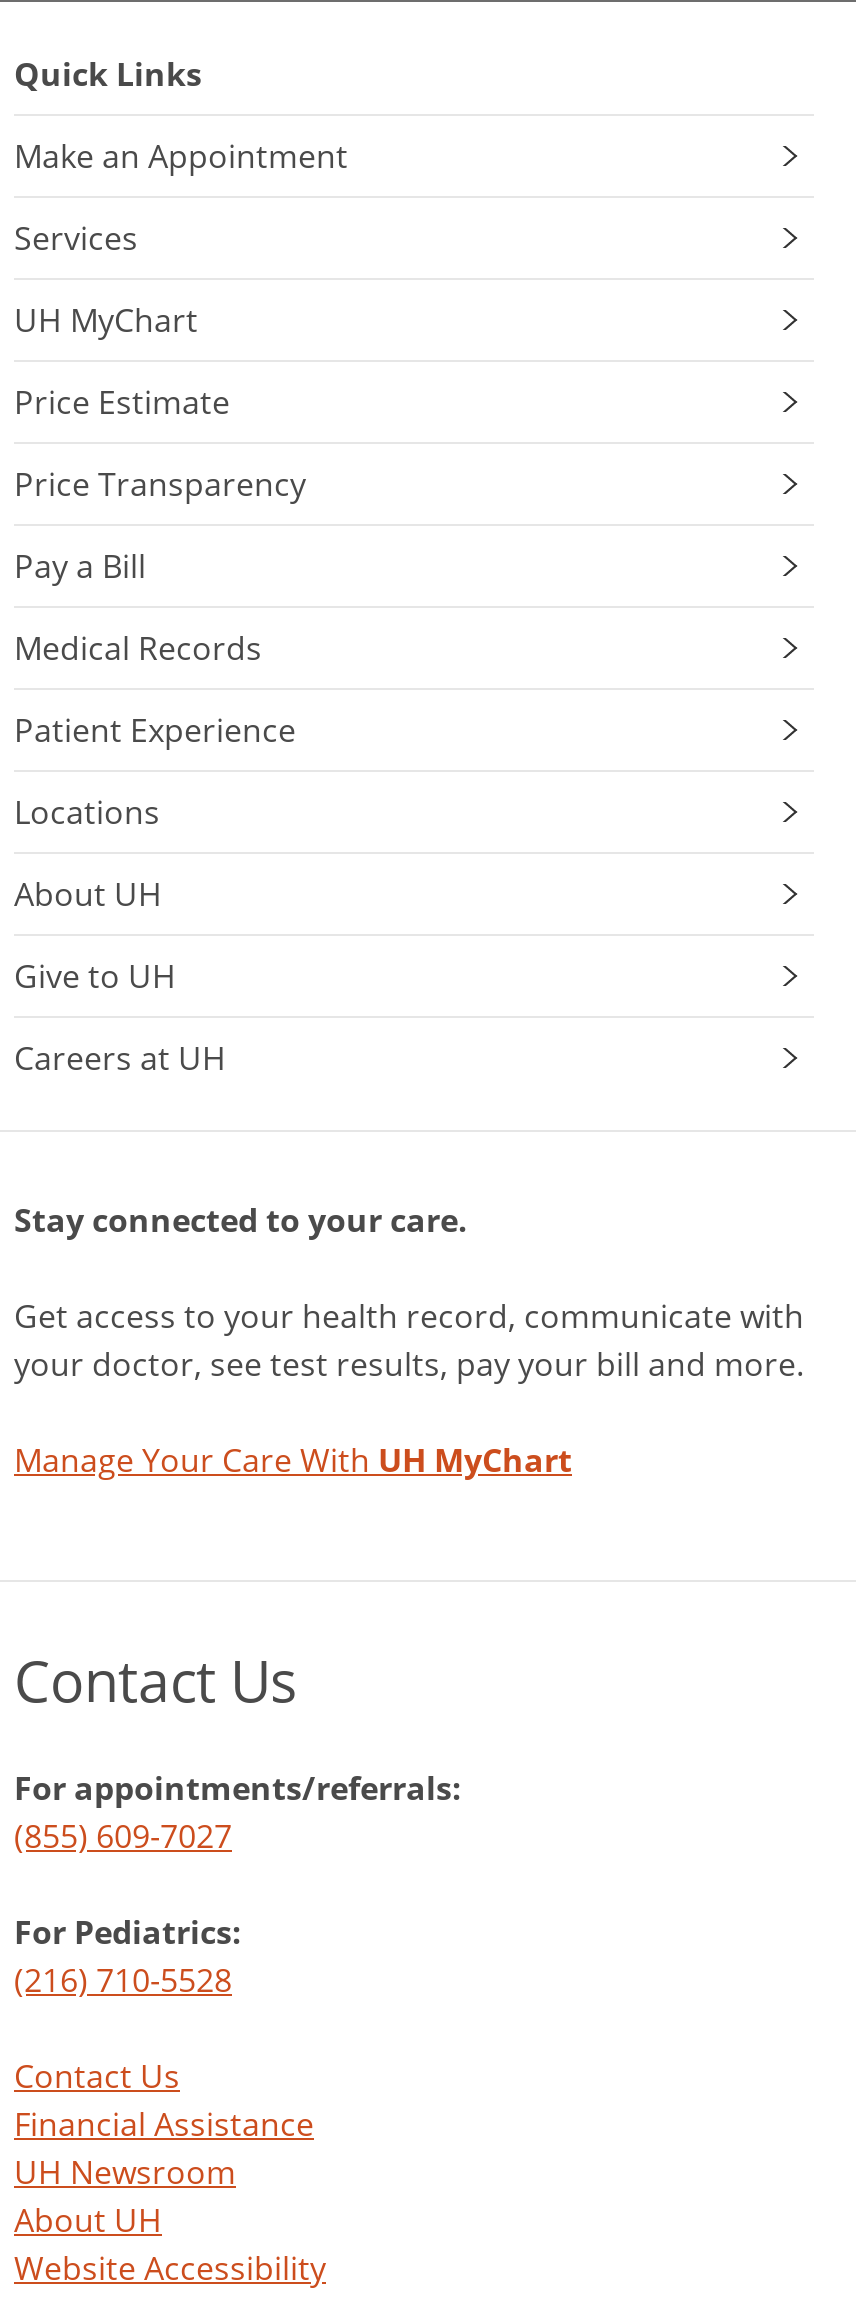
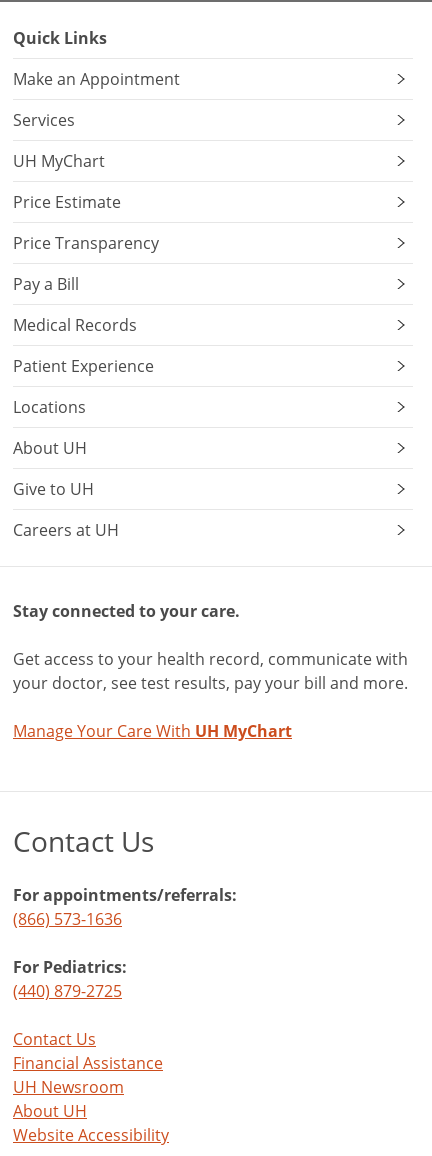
- (855) 609-7027
+ (866) 573-1636

- (216) 710-5528
+ (440) 879-2725
